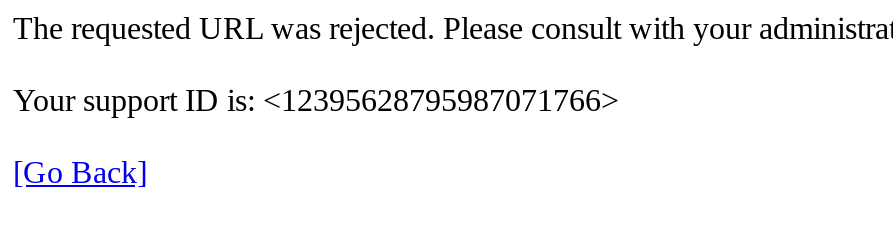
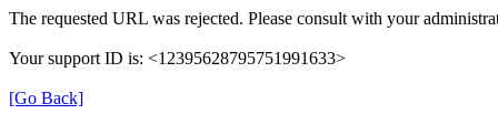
- Your support ID is: <12395628795987071766>
+ Your support ID is: <12395628795751991633>
